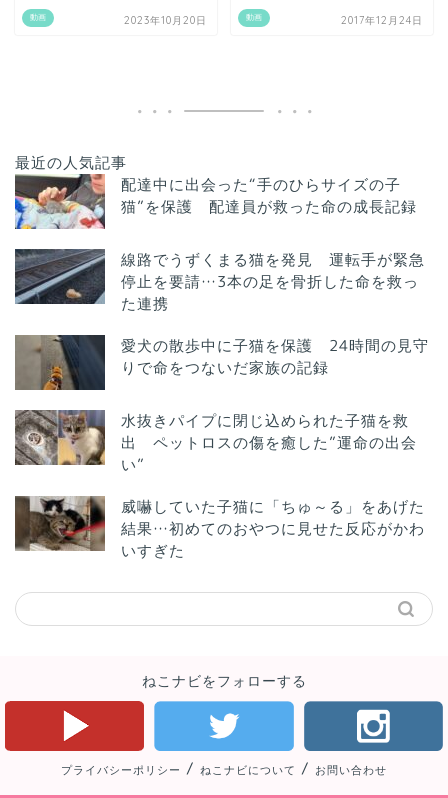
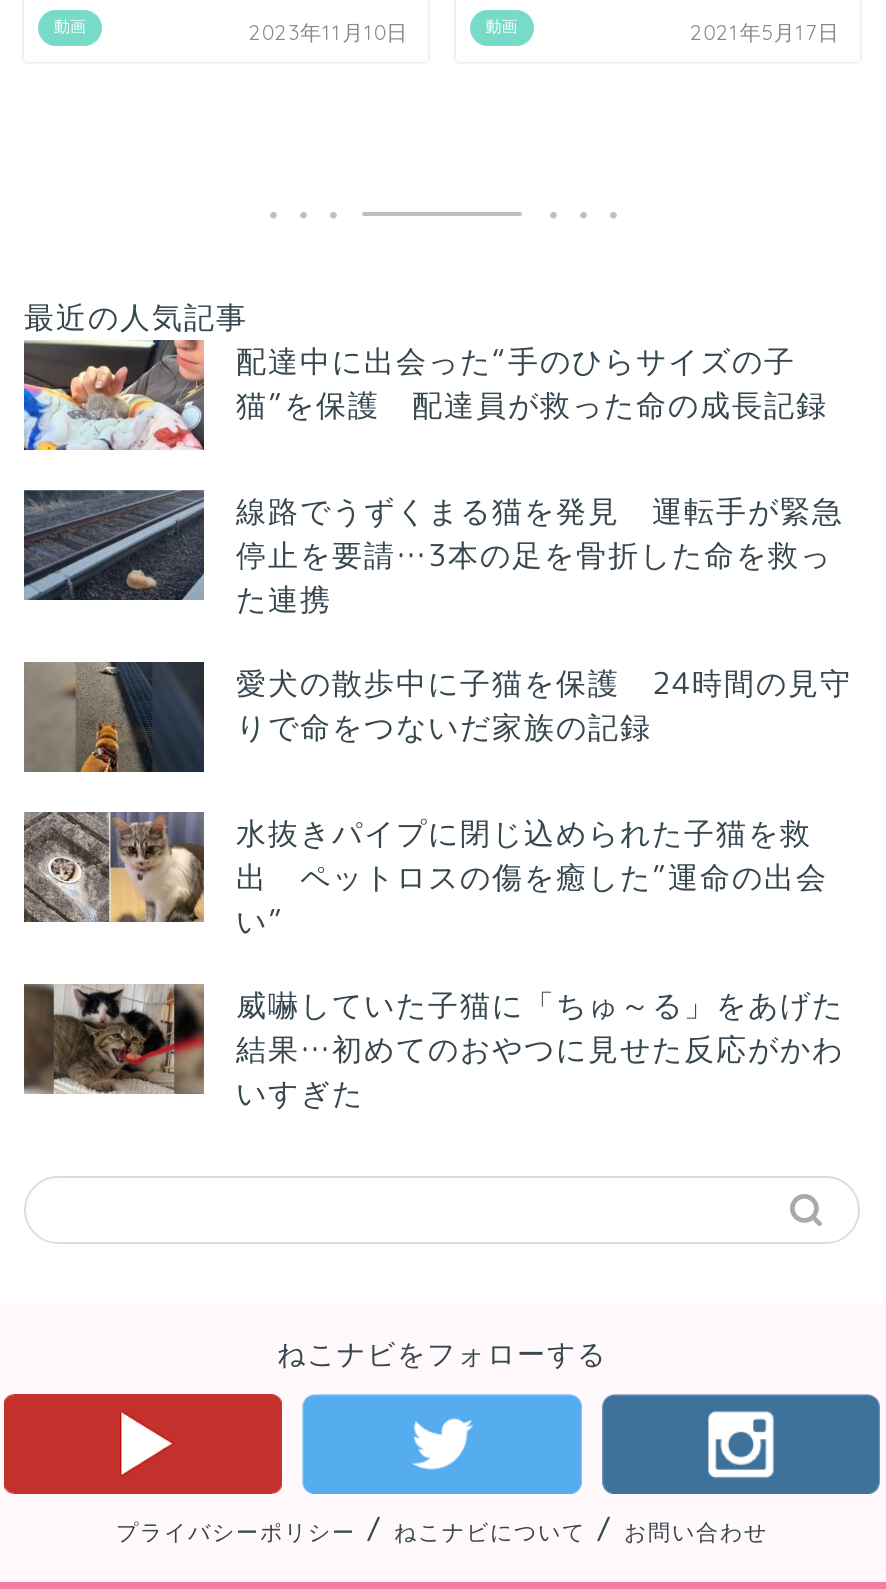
- 2023年10月20日
+ 2023年11月10日

- 2017年12月24日
+ 2021年5月17日
